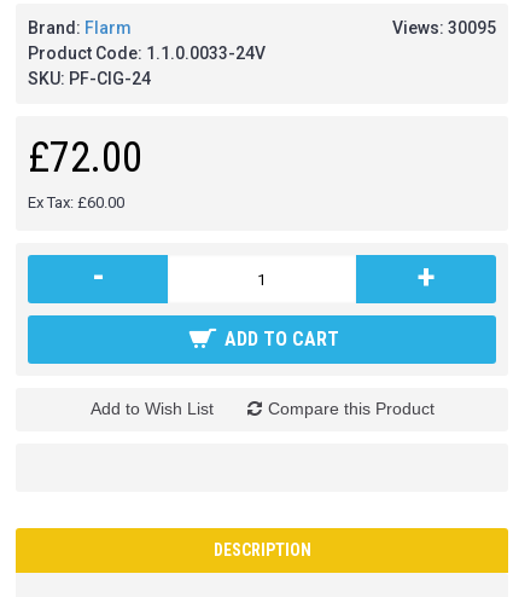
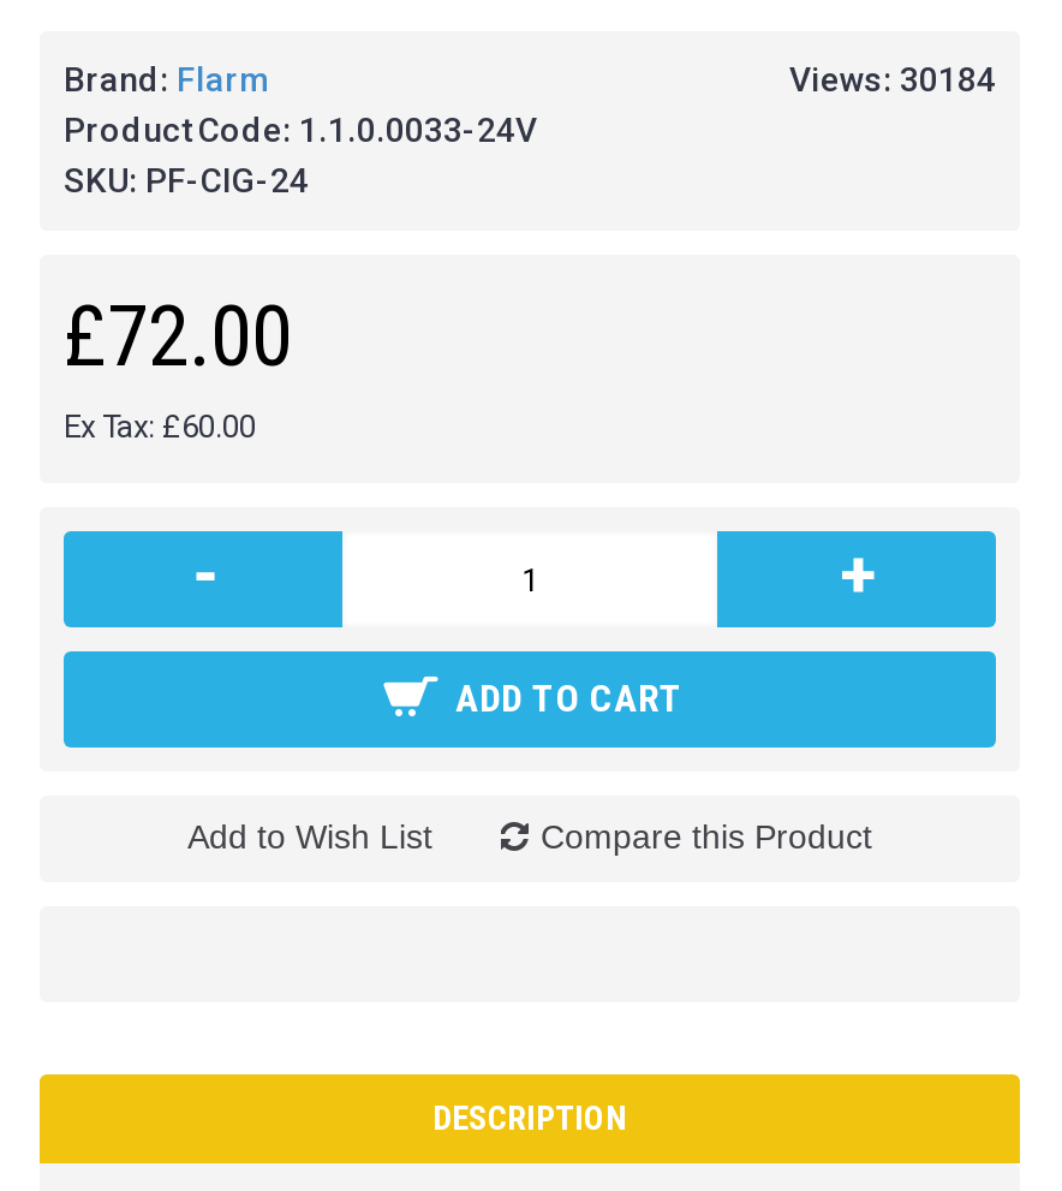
- Views: 30095
+ Views: 30184
